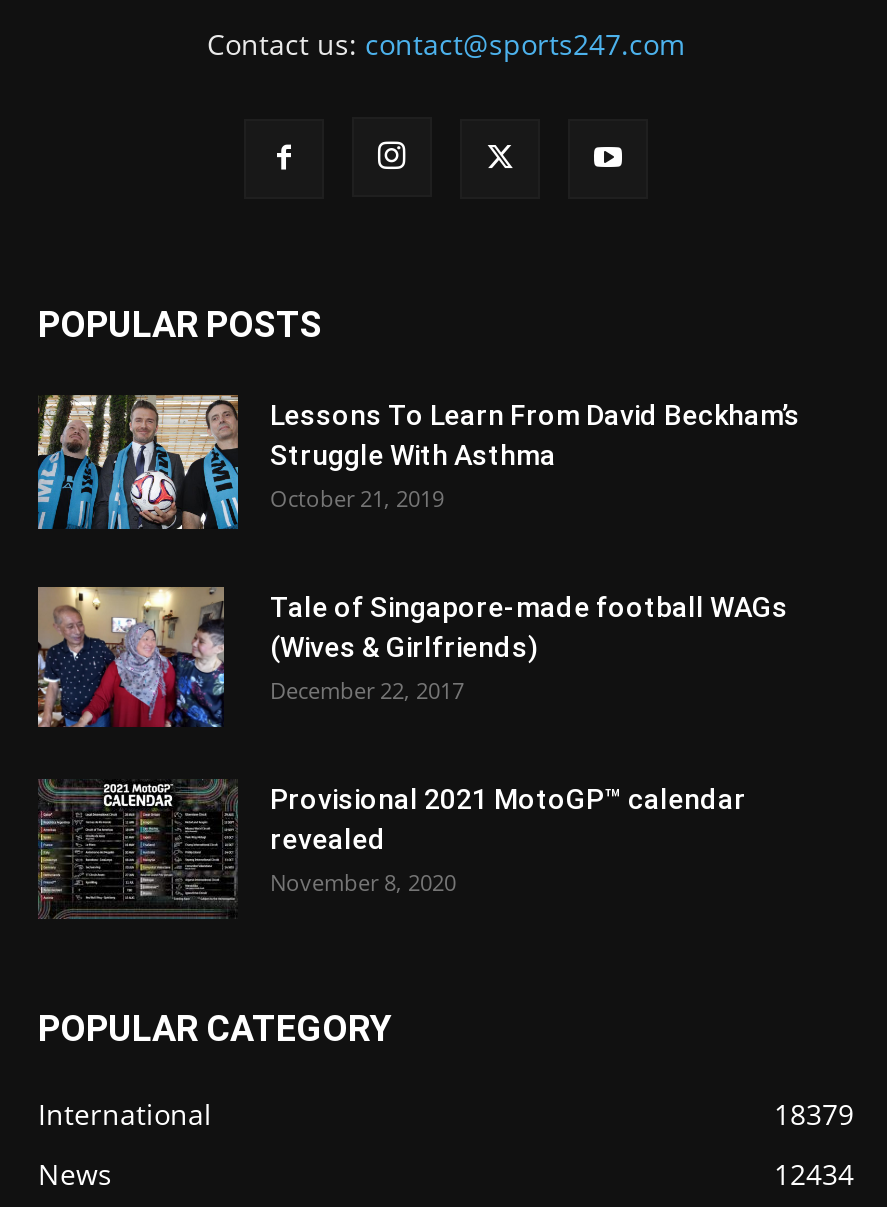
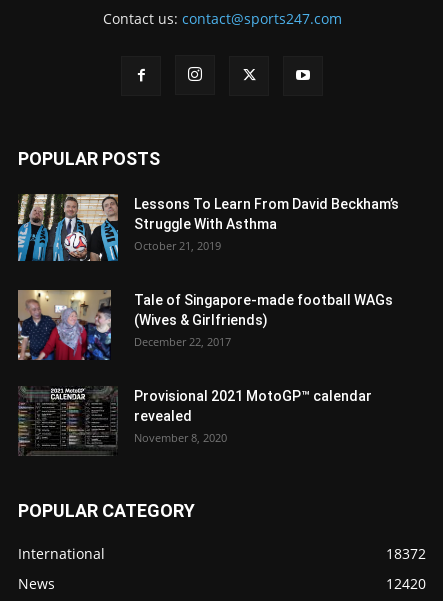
- 18379
+ 18372

- 12434
+ 12420
